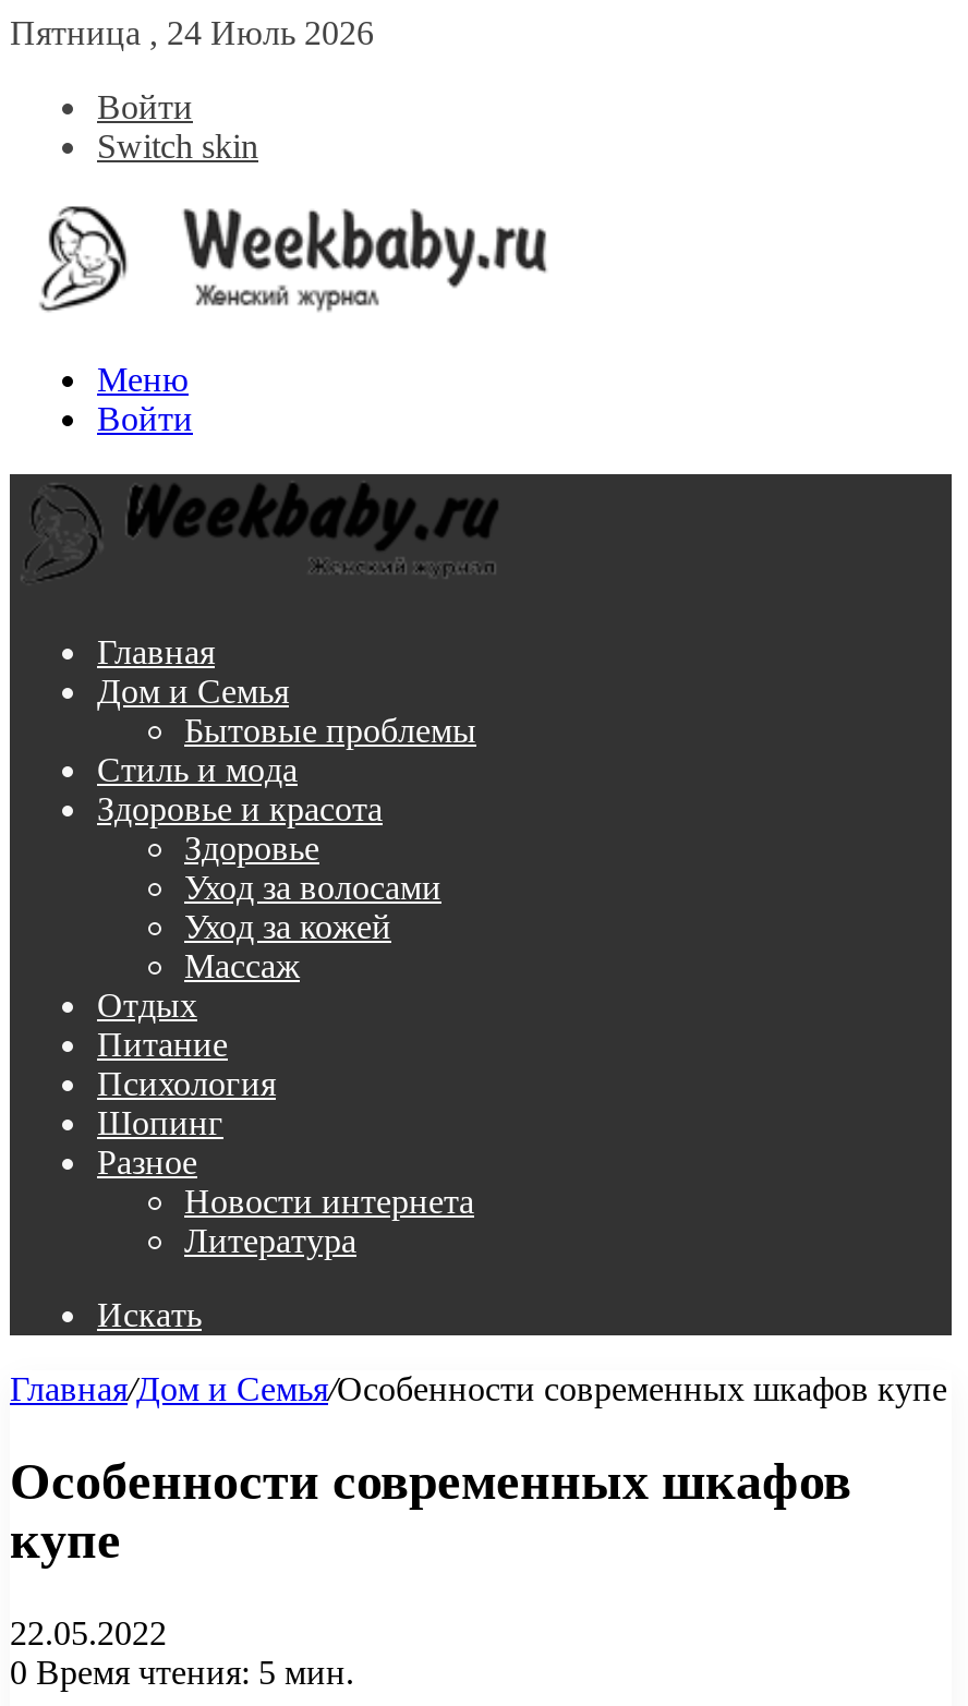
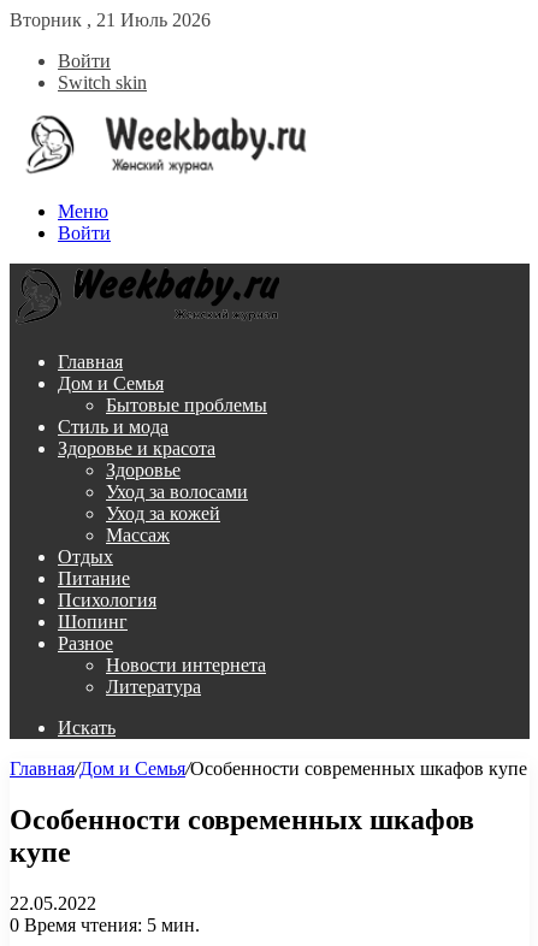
- Пятница , 24 Июль 2026
+ Вторник , 21 Июль 2026
